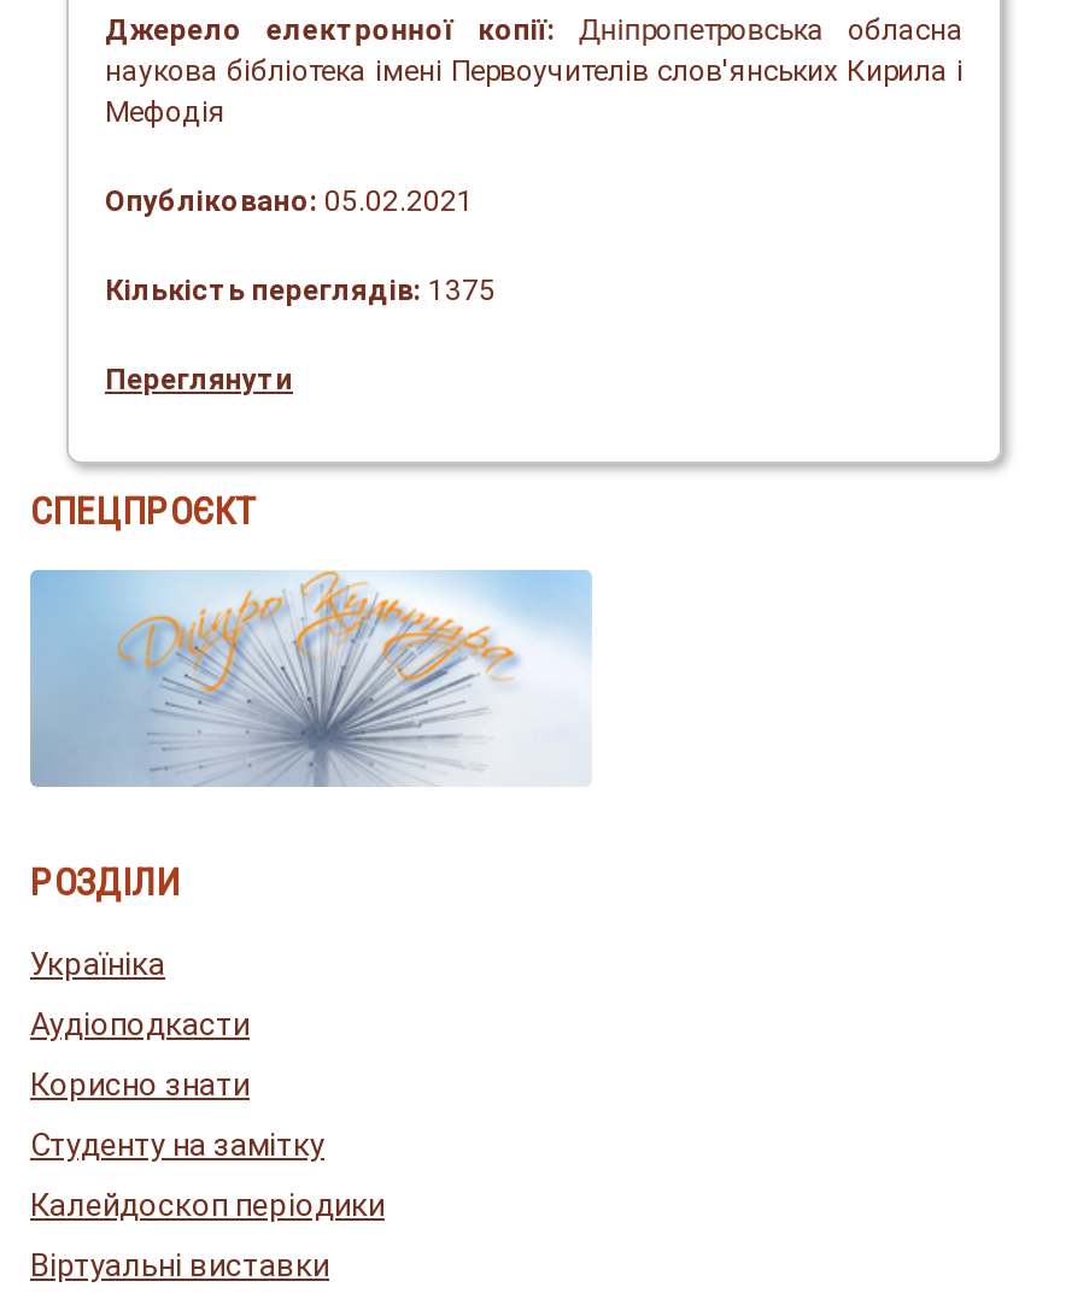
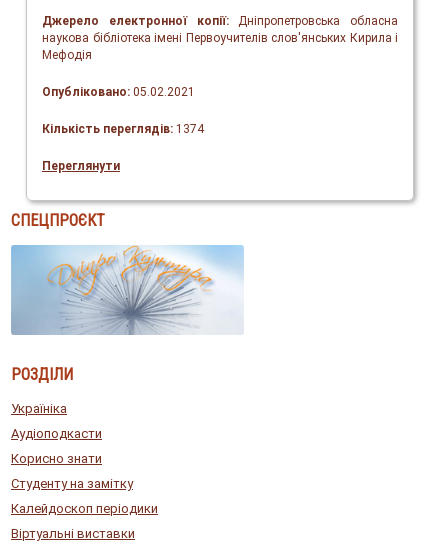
- Кількість переглядів: 1375
+ Кількість переглядів: 1374
